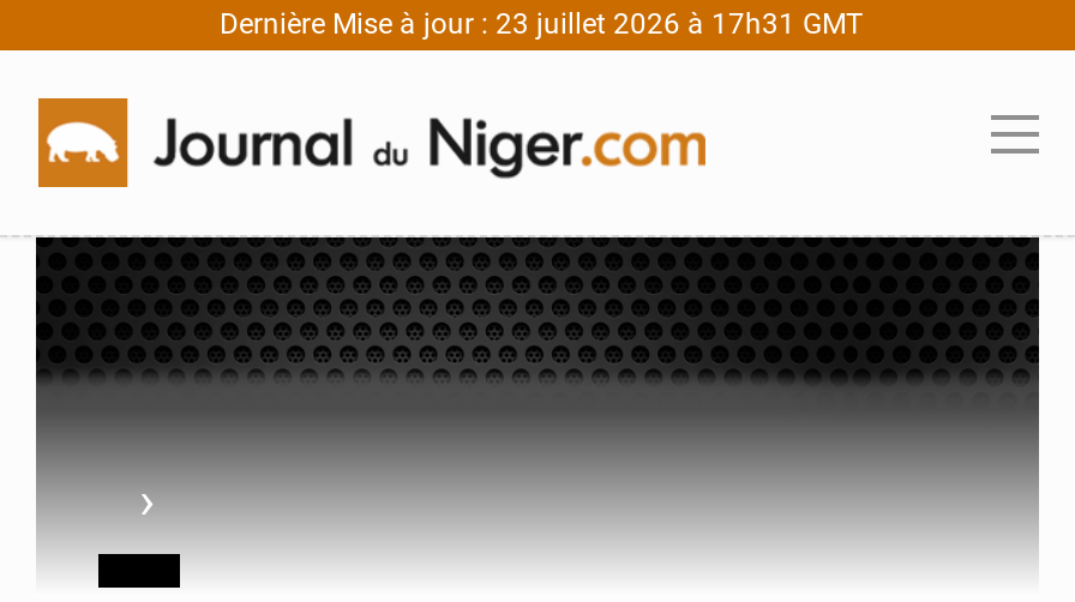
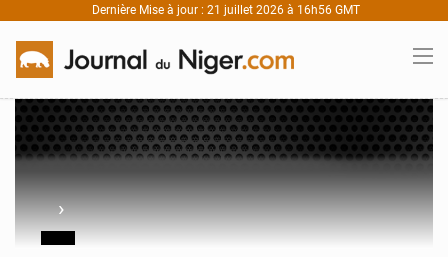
- Dernière Mise à jour : 23 juillet 2026 à 17h31 GMT
+ Dernière Mise à jour : 21 juillet 2026 à 16h56 GMT
